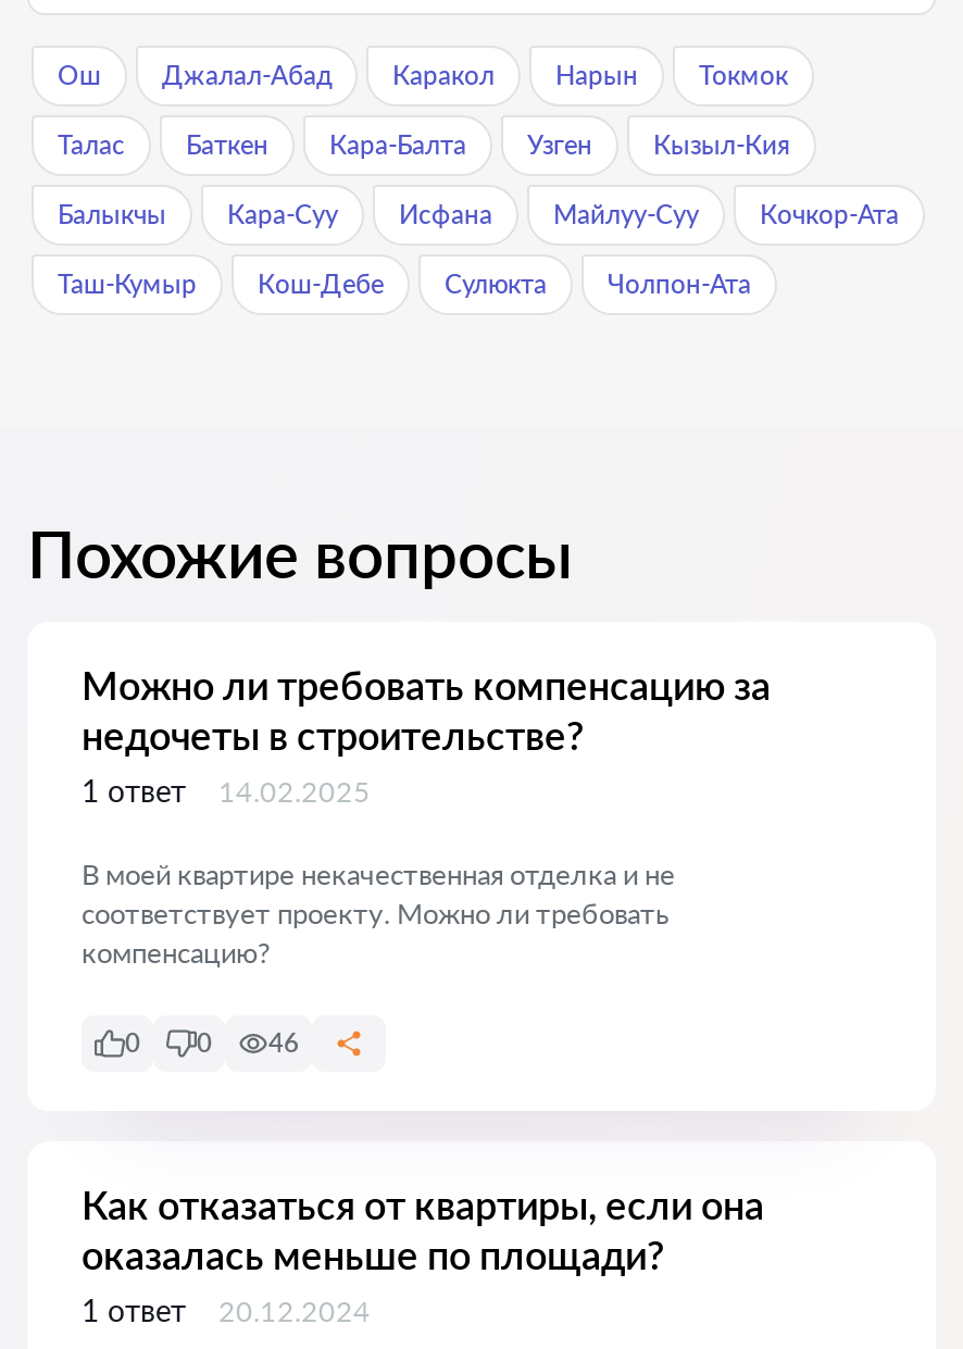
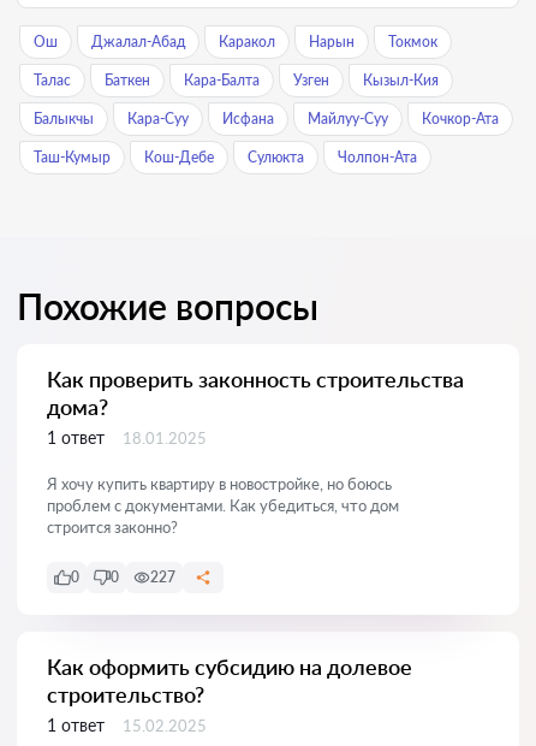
- Можно ли требовать компенсацию за
- недочеты в строительстве?
+ Как проверить законность строительства
+ дома?

- 1 ответ 14.02.2025
+ 1 ответ 18.01.2025

- В моей квартире некачественная отделка и не
- соответствует проекту. Можно ли требовать
- компенсацию?
+ Я хочу купить квартиру в новостройке, но боюсь
+ проблем с документами. Как убедиться, что дом
+ строится законно?

- 46
+ 227

- Как отказаться от квартиры, если она
- оказалась меньше по площади?
+ Как оформить субсидию на долевое
+ строительство?

- 1 ответ 20.12.2024
+ 1 ответ 15.02.2025
